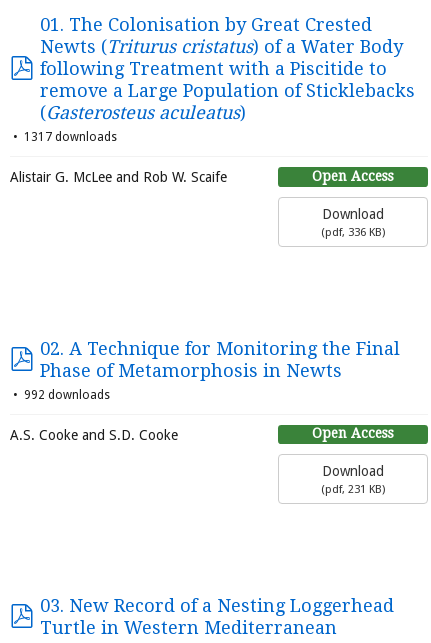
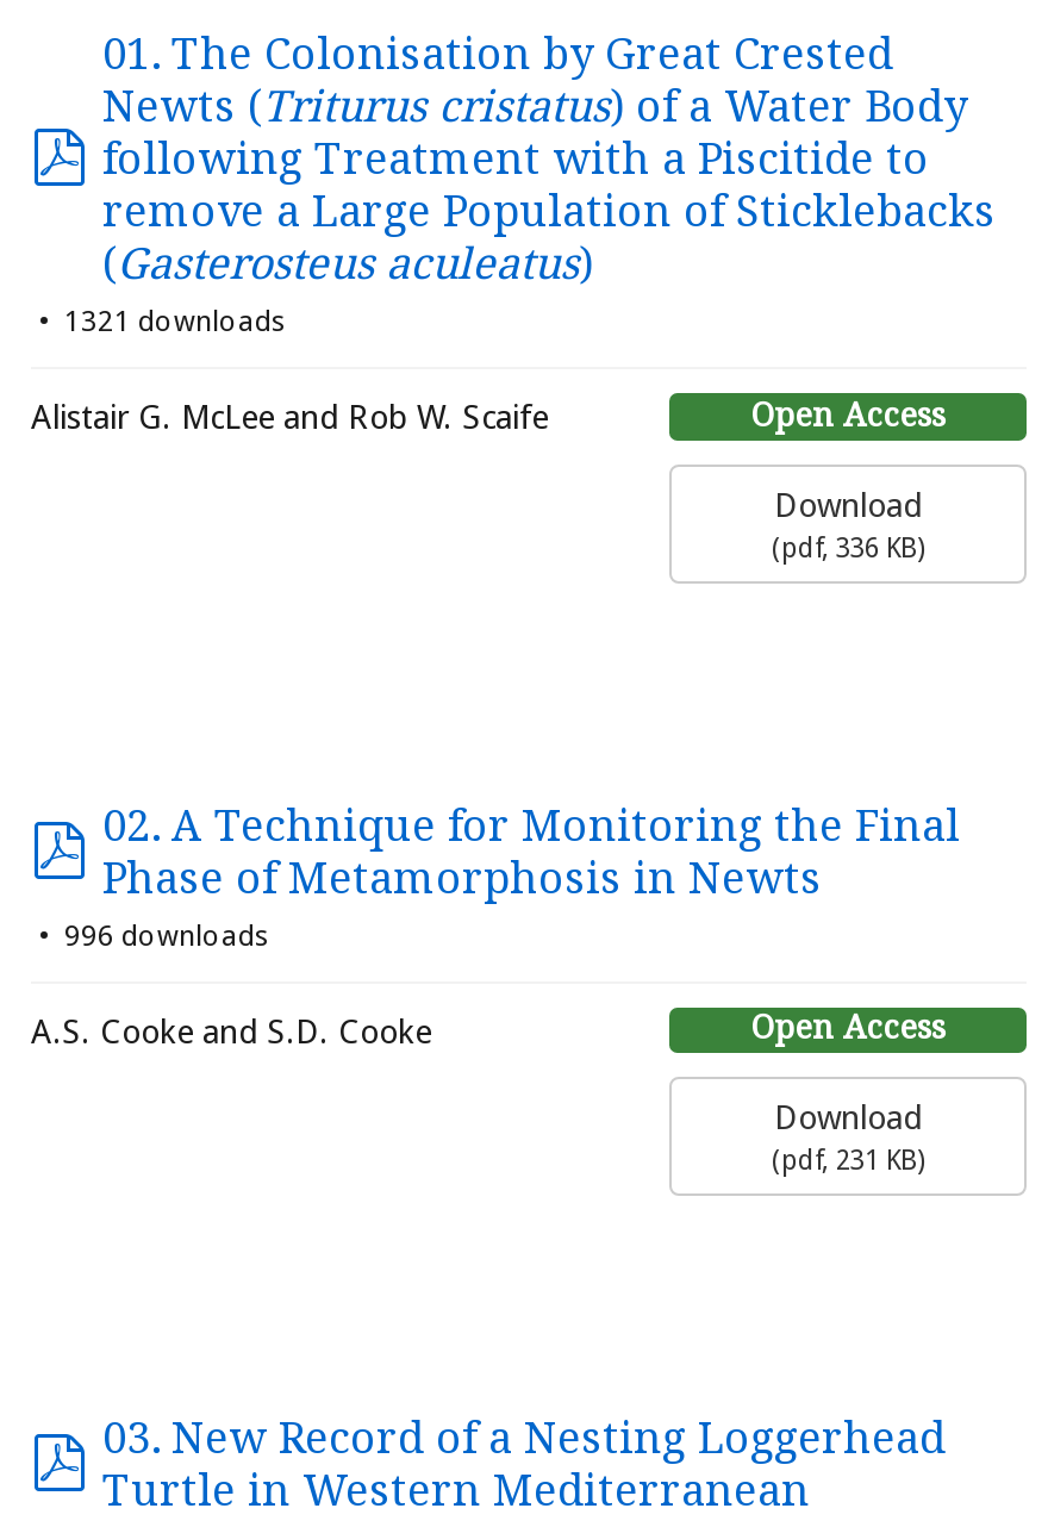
- 1317 downloads
+ 1321 downloads

- 992 downloads
+ 996 downloads
